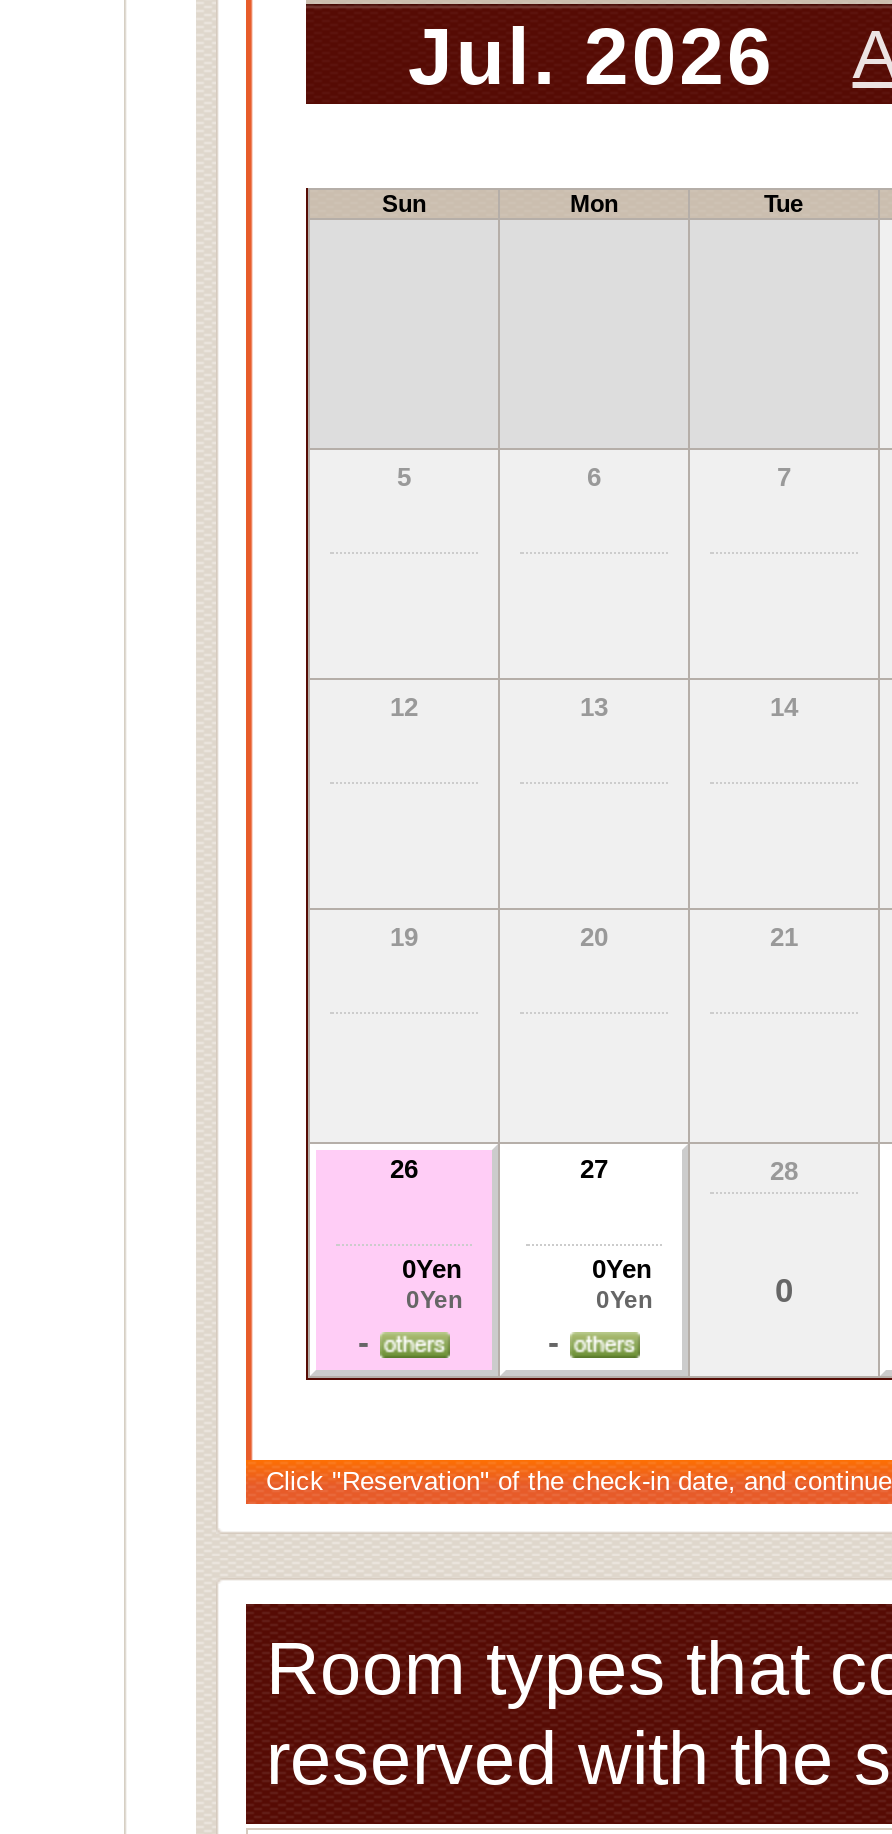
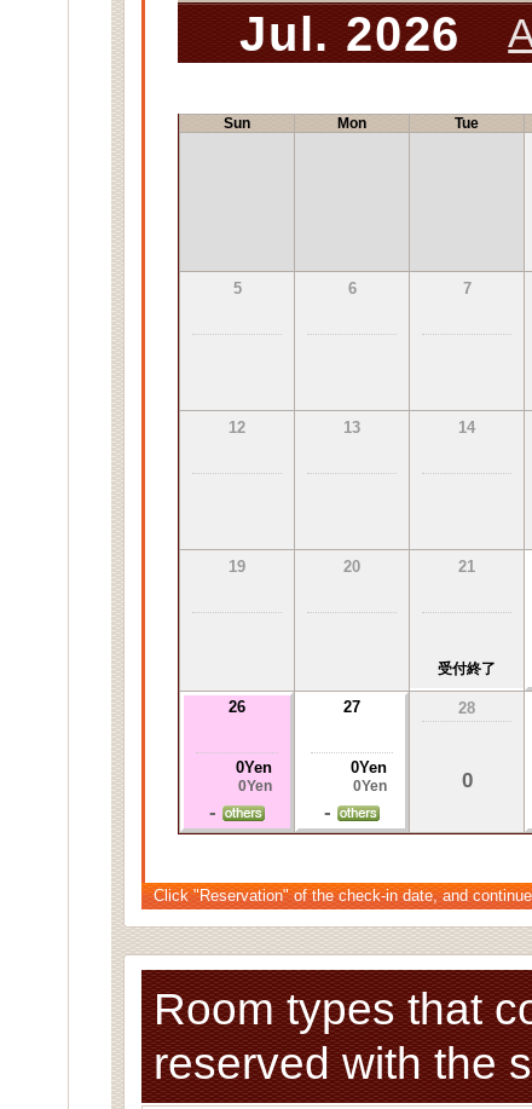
+ 受付終了
